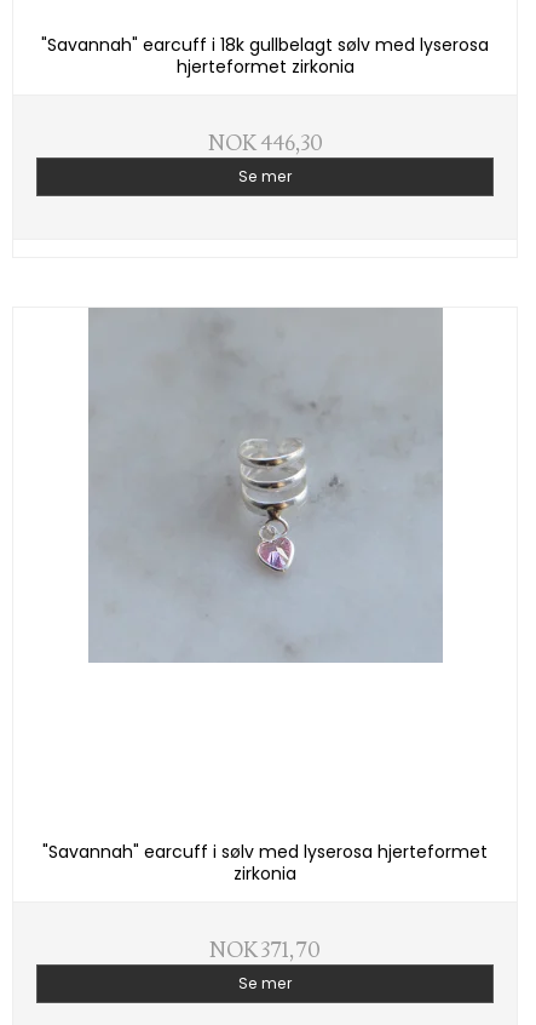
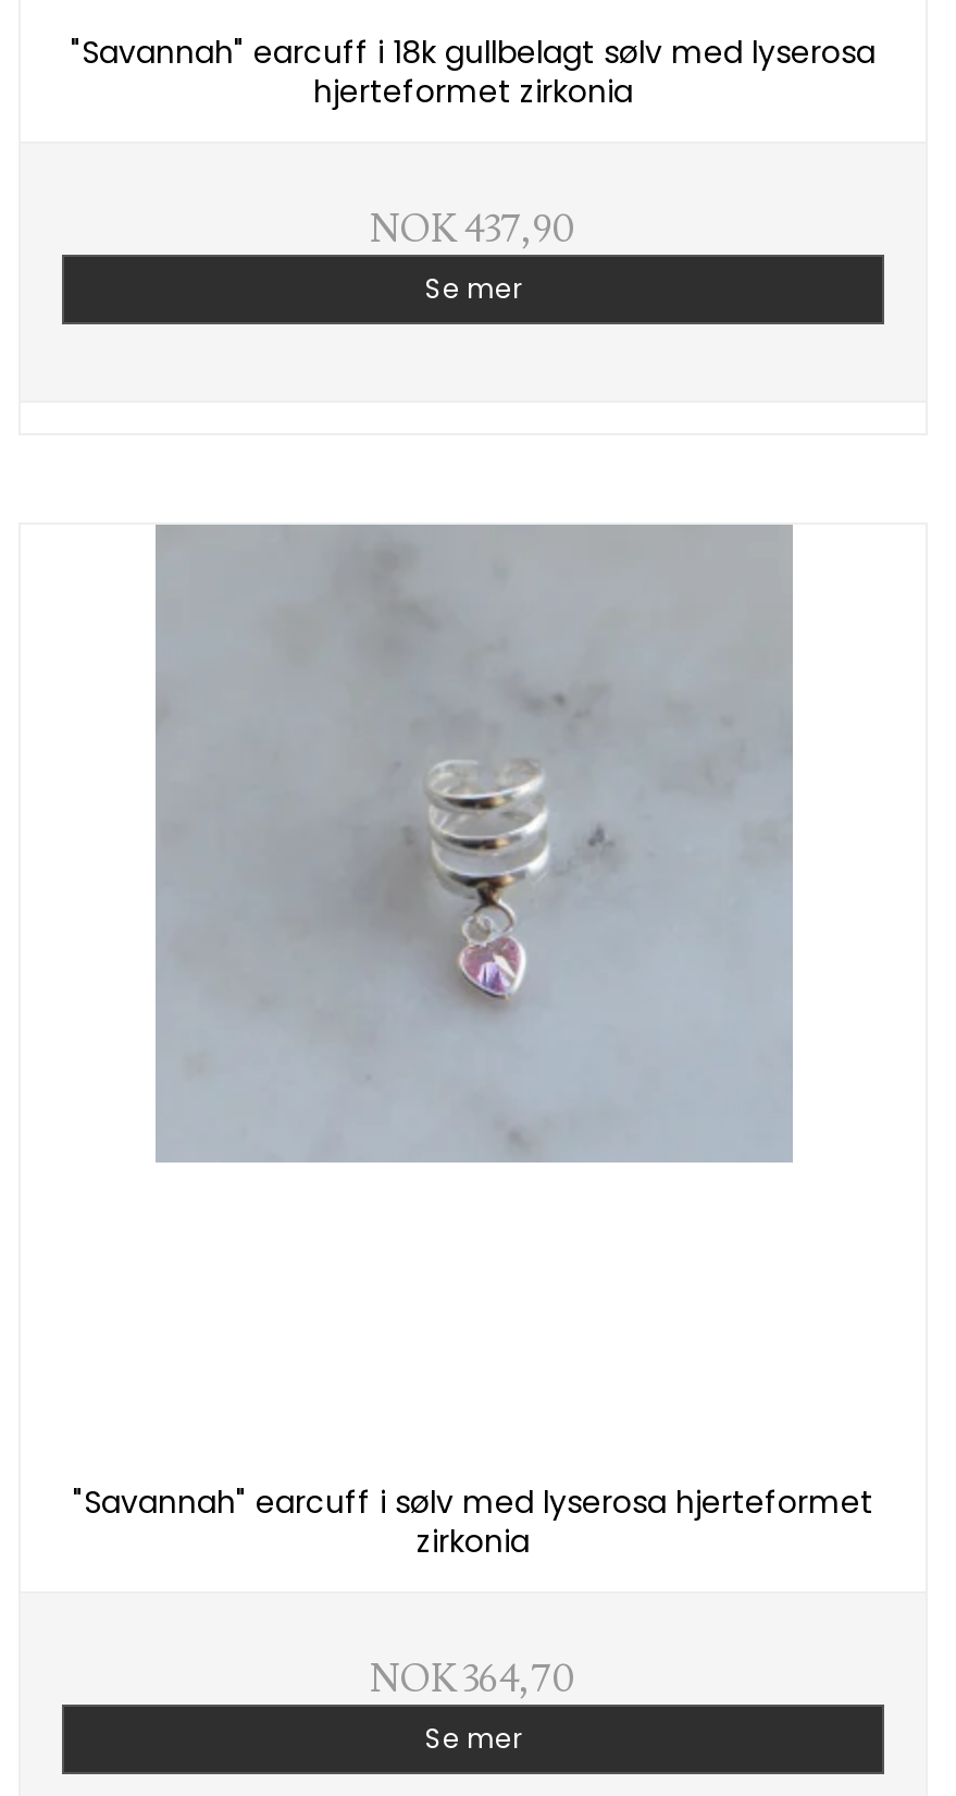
- NOK 446,30
+ NOK 437,90

- NOK 371,70
+ NOK 364,70
